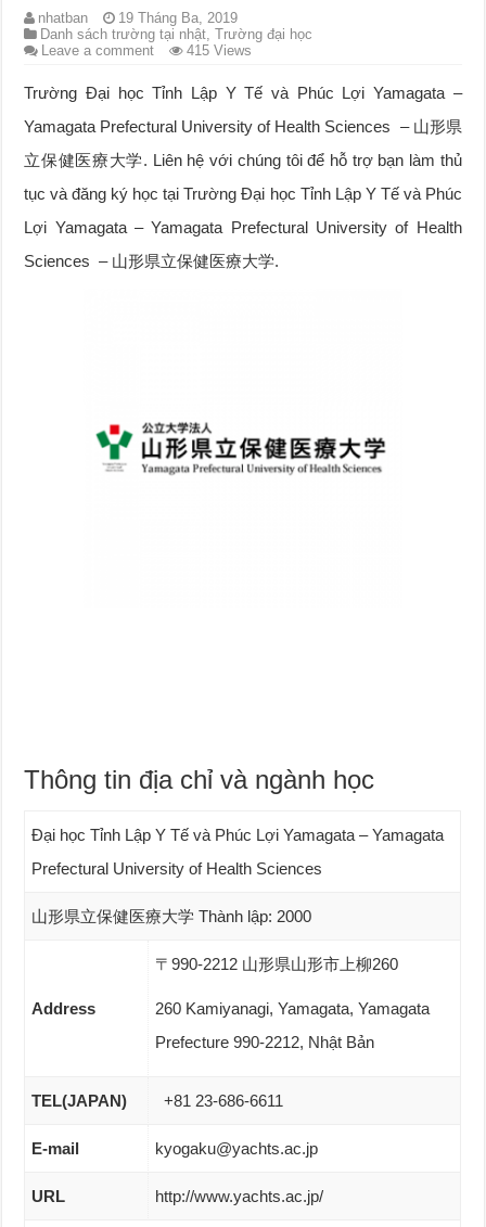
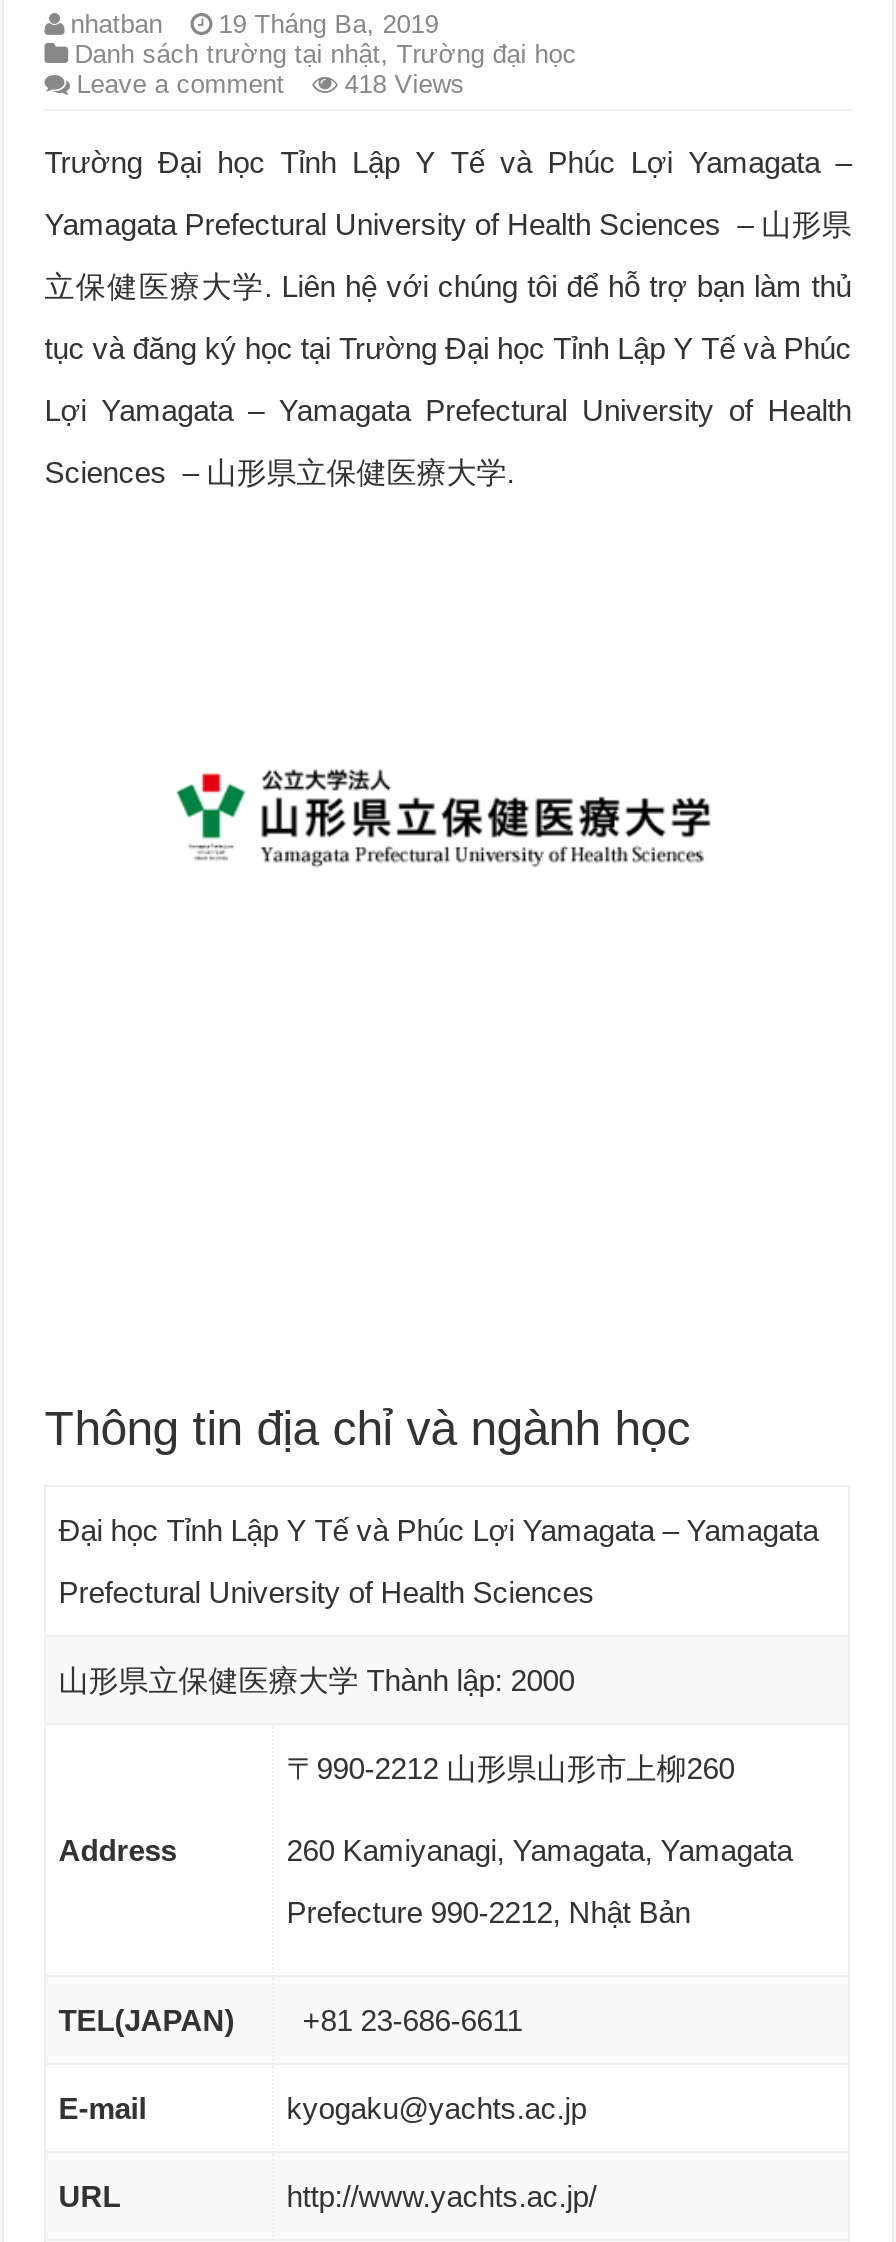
- Leave a comment 415 Views
+ Leave a comment 418 Views
